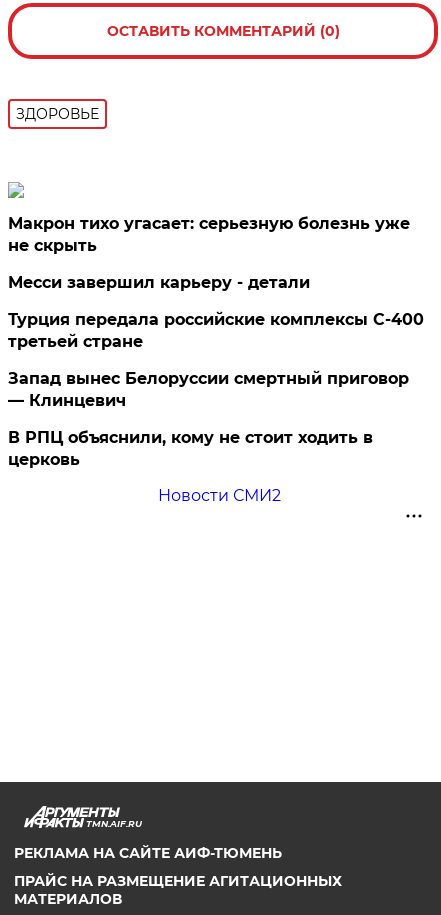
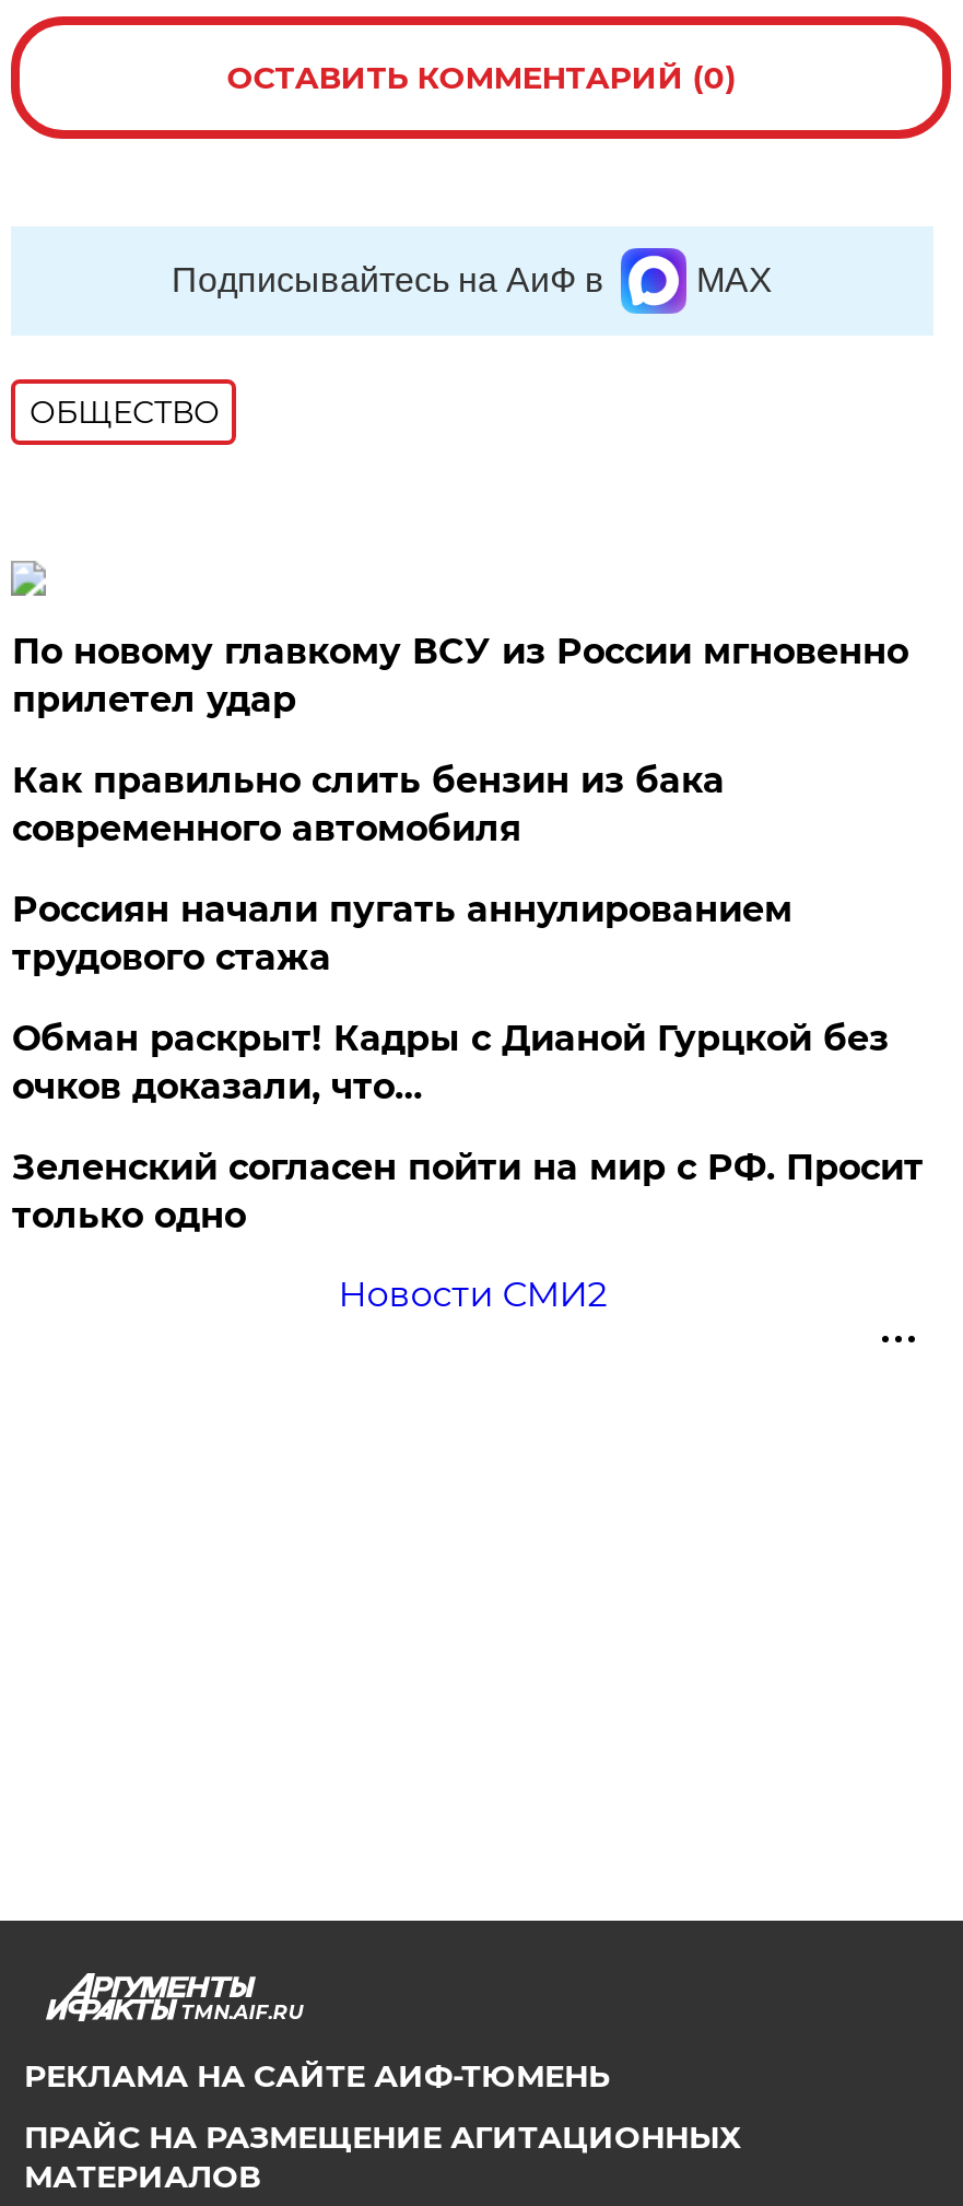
- ЗДОРОВЬЕ
+ Подписывайтесь на АиФ в
+ MAX
+ ОБЩЕСТВО

- Макрон тихо угасает: серьезную болезнь уже
- не скрыть
- Месси завершил карьеру - детали
- Турция передала российские комплексы С-400
- третьей стране
- Запад вынес Белоруссии смертный приговор
- — Клинцевич
- В РПЦ объяснили, кому не стоит ходить в
- церковь
+ По новому главкому ВСУ из России мгновенно
+ прилетел удар
+ Как правильно слить бензин из бака
+ современного автомобиля
+ Россиян начали пугать аннулированием
+ трудового стажа
+ Обман раскрыт! Кадры с Дианой Гурцкой без
+ очков доказали, что…
+ Зеленский согласен пойти на мир с РФ. Просит
+ только одно
